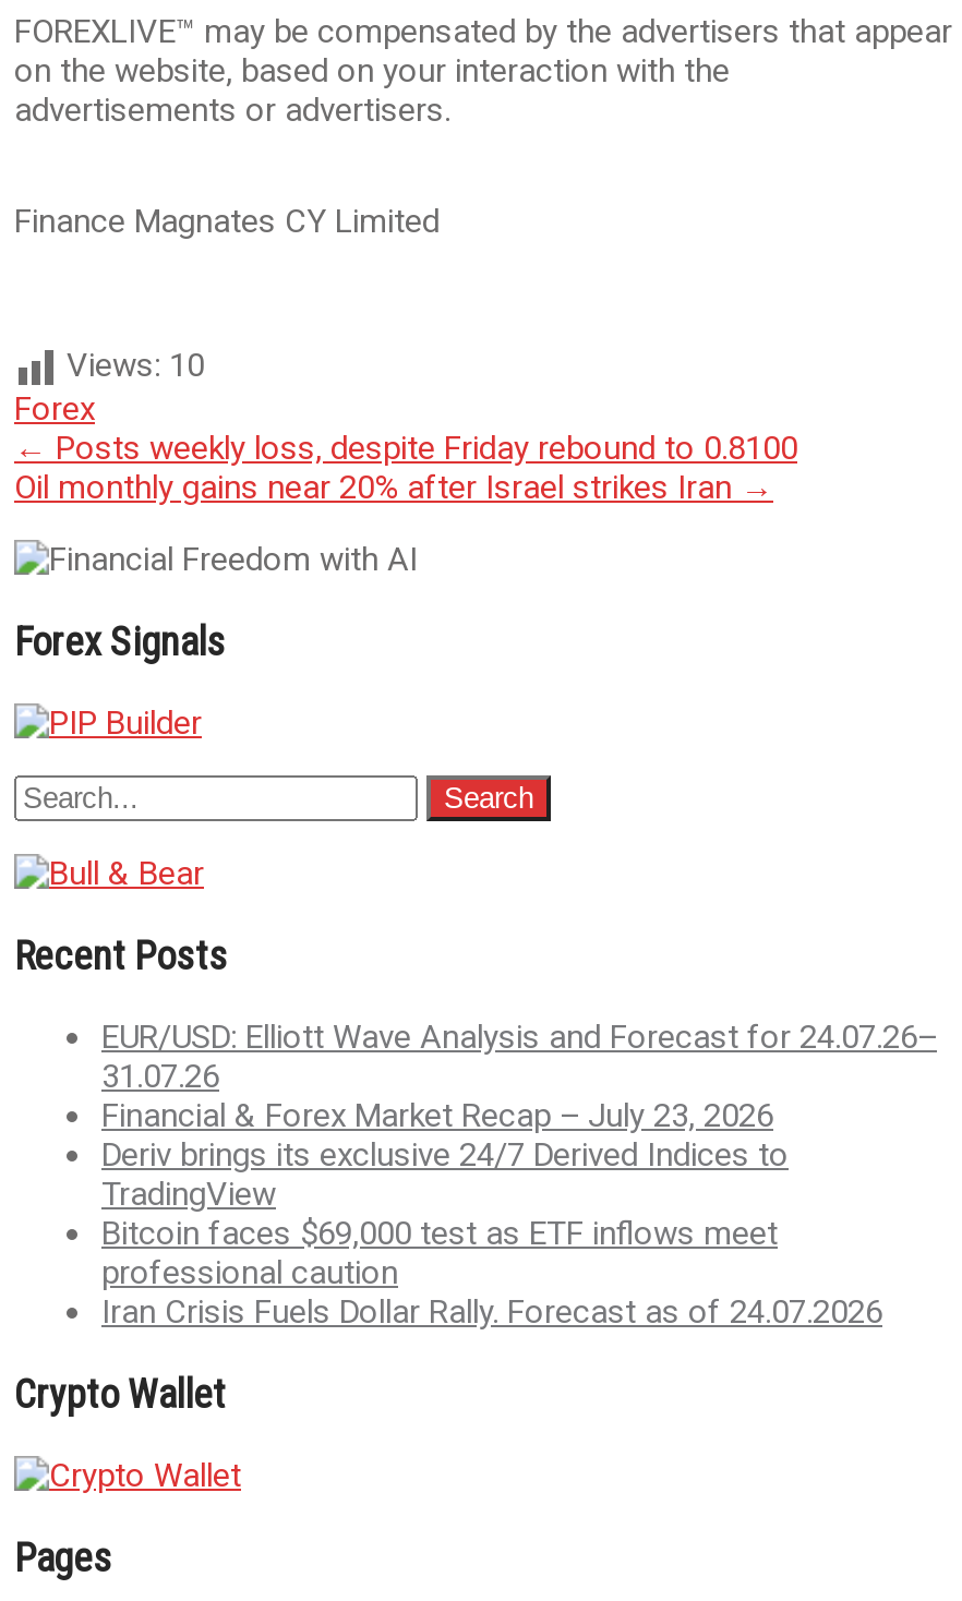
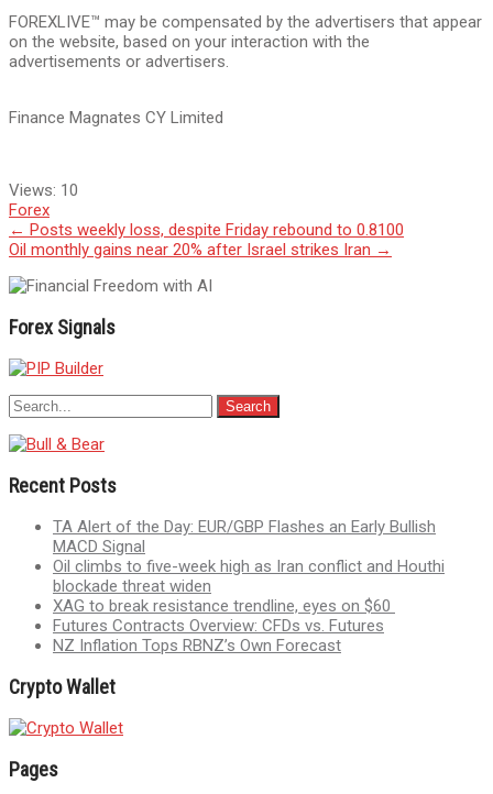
- EUR/USD: Elliott Wave Analysis and Forecast for 24.07.26–
- 31.07.26
- Financial & Forex Market Recap – July 23, 2026
- Deriv brings its exclusive 24/7 Derived Indices to
- TradingView
- Bitcoin faces $69,000 test as ETF inflows meet
- professional caution
- Iran Crisis Fuels Dollar Rally. Forecast as of 24.07.2026
+ TA Alert of the Day: EUR/GBP Flashes an Early Bullish
+ MACD Signal
+ Oil climbs to five-week high as Iran conflict and Houthi
+ blockade threat widen
+ XAG to break resistance trendline, eyes on $60
+ Futures Contracts Overview: CFDs vs. Futures
+ NZ Inflation Tops RBNZ’s Own Forecast
